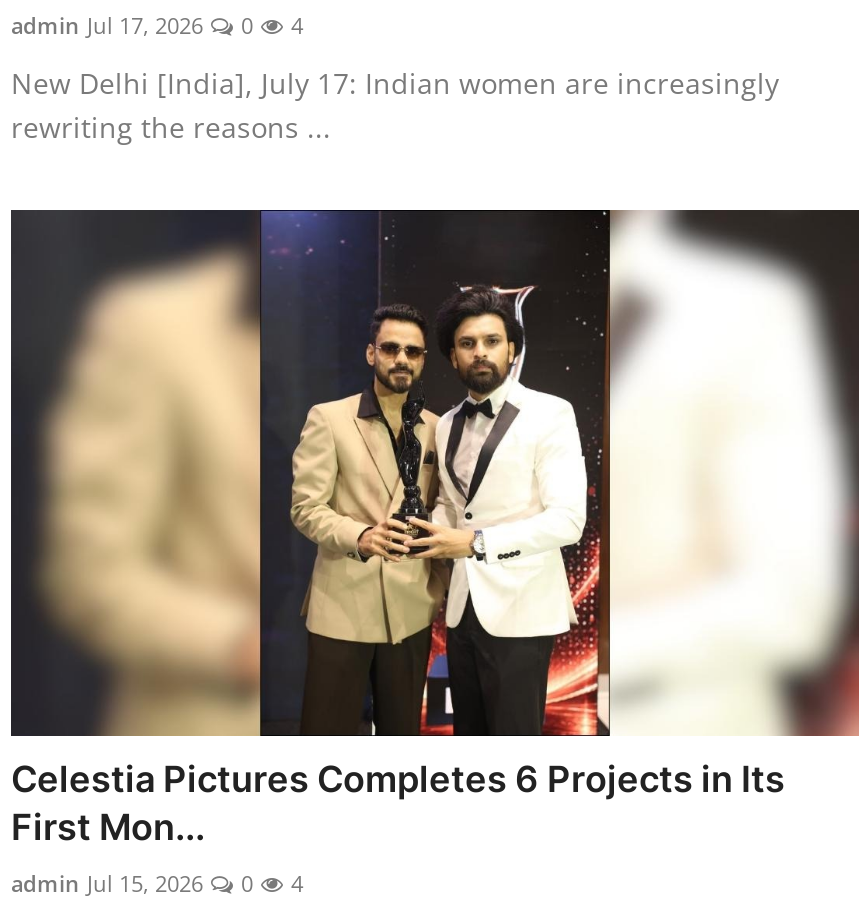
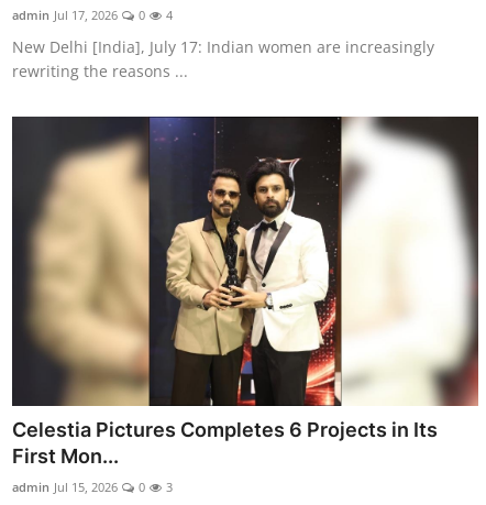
- admin Jul 15, 2026 0 4
+ admin Jul 15, 2026 0 3
